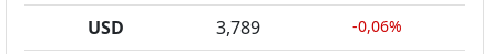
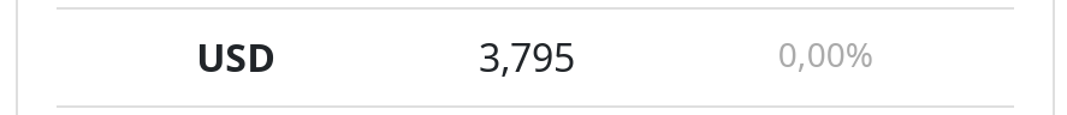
- 3,789
+ 3,795

- -0,06%
+ 0,00%
